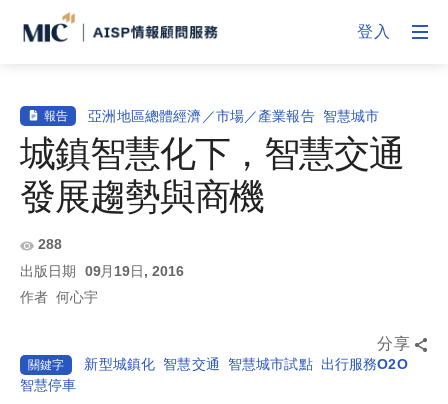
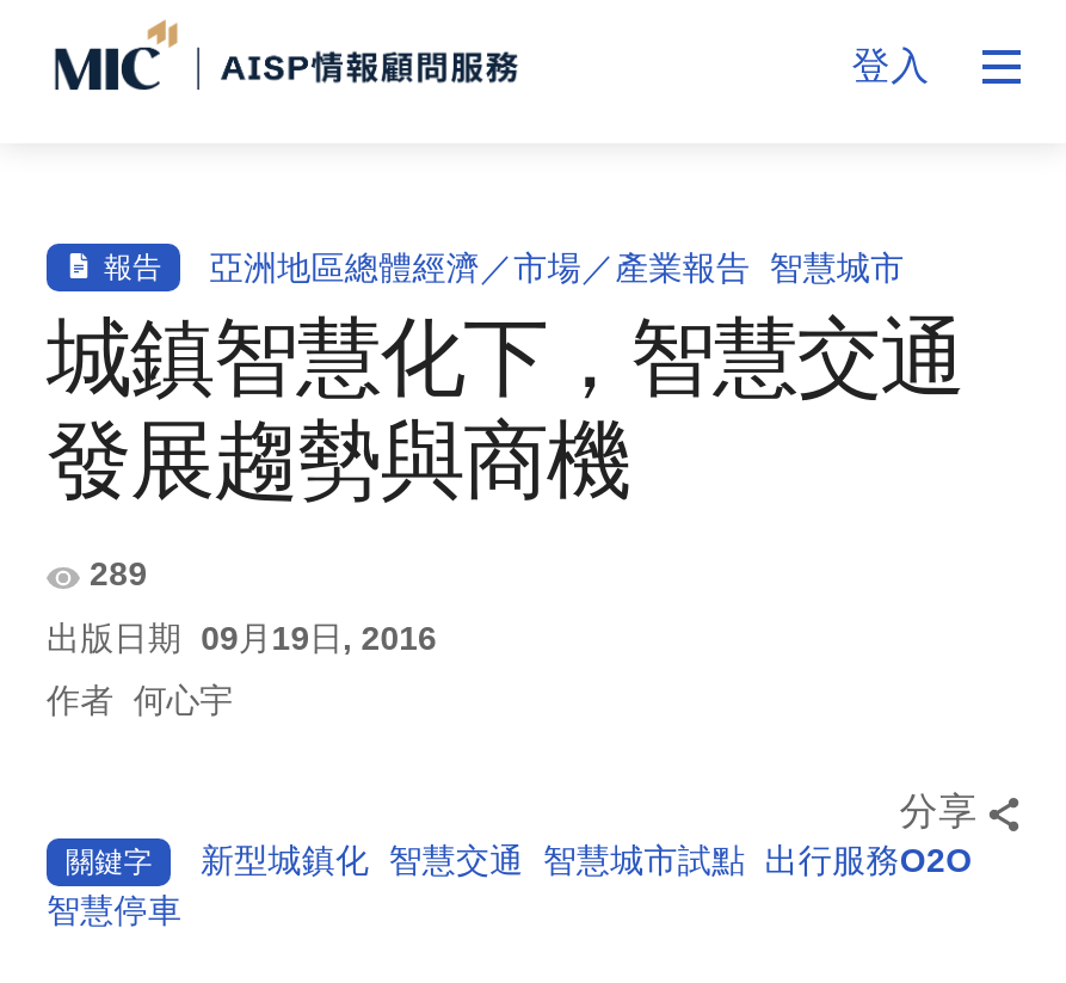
- 288
+ 289
